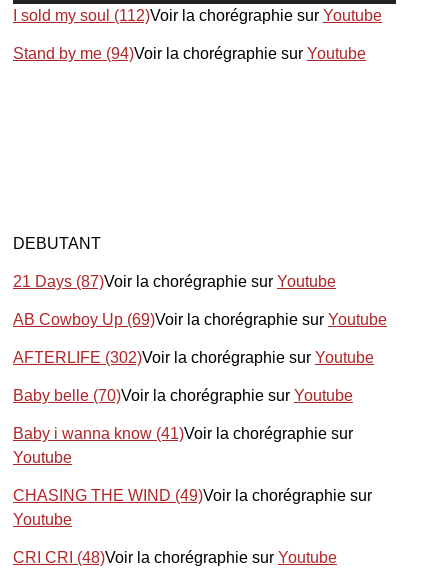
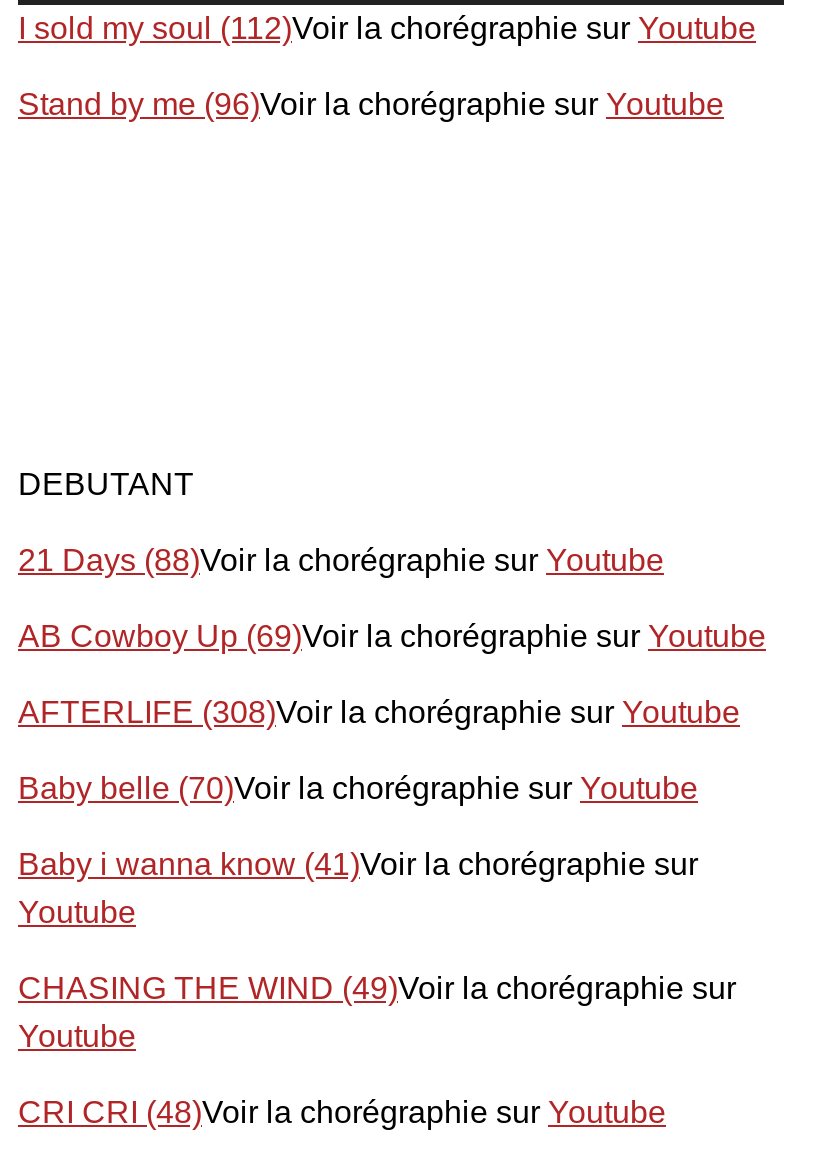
- Stand by me (94)Voir la chorégraphie sur Youtube
+ Stand by me (96)Voir la chorégraphie sur Youtube

- 21 Days (87)Voir la chorégraphie sur Youtube
+ 21 Days (88)Voir la chorégraphie sur Youtube

- AFTERLIFE (302)Voir la chorégraphie sur Youtube
+ AFTERLIFE (308)Voir la chorégraphie sur Youtube
